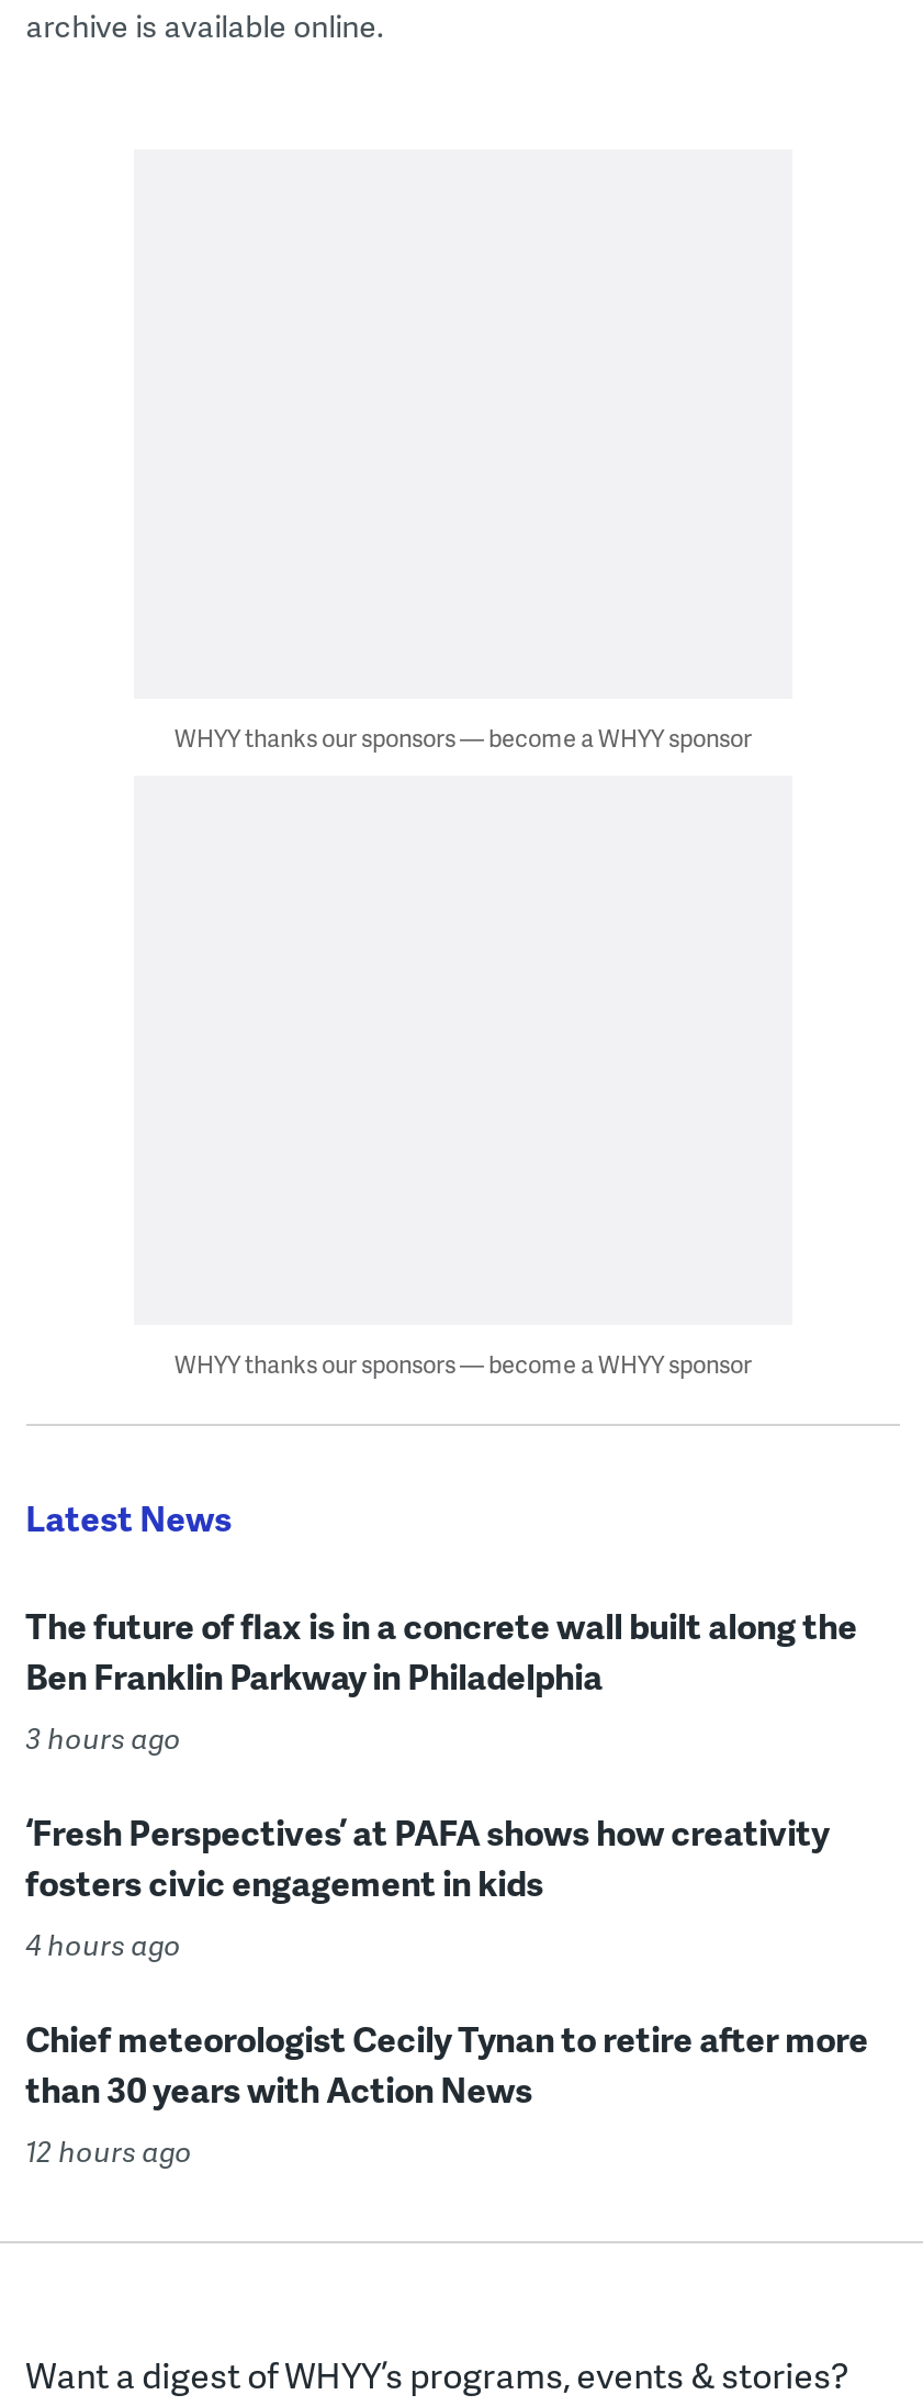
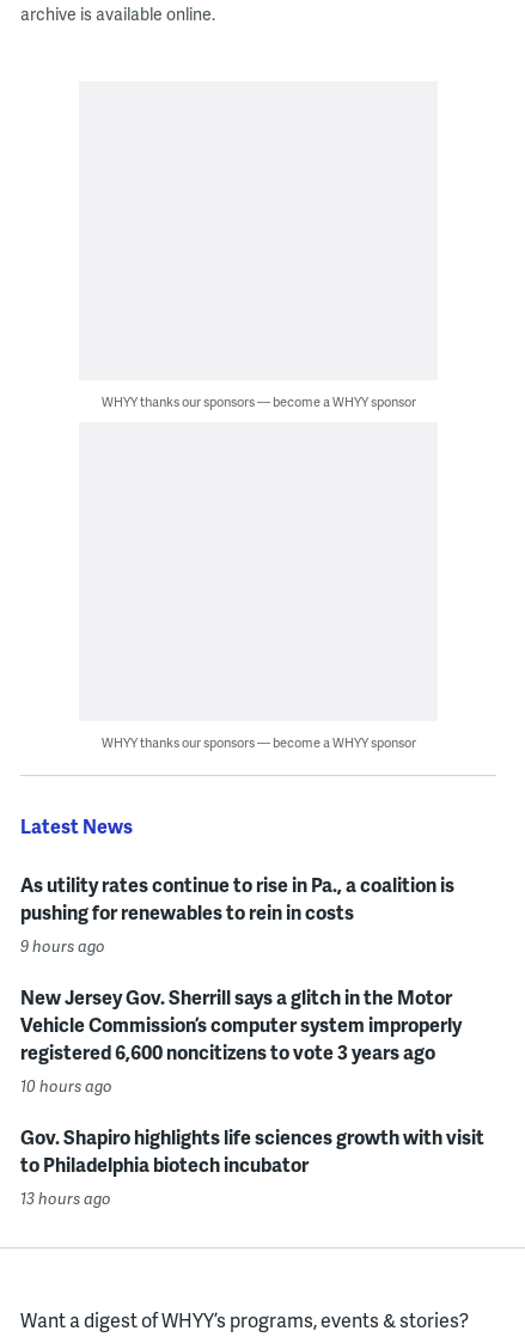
- The future of flax is in a concrete wall built along the
- Ben Franklin Parkway in Philadelphia
- 3 hours ago
+ As utility rates continue to rise in Pa., a coalition is
+ pushing for renewables to rein in costs
+ 9 hours ago

- ‘Fresh Perspectives’ at PAFA shows how creativity
- fosters civic engagement in kids
- 4 hours ago
+ New Jersey Gov. Sherrill says a glitch in the Motor
+ Vehicle Commission’s computer system improperly
+ registered 6,600 noncitizens to vote 3 years ago
+ 10 hours ago

- Chief meteorologist Cecily Tynan to retire after more
- than 30 years with Action News
- 12 hours ago
+ Gov. Shapiro highlights life sciences growth with visit
+ to Philadelphia biotech incubator
+ 13 hours ago
